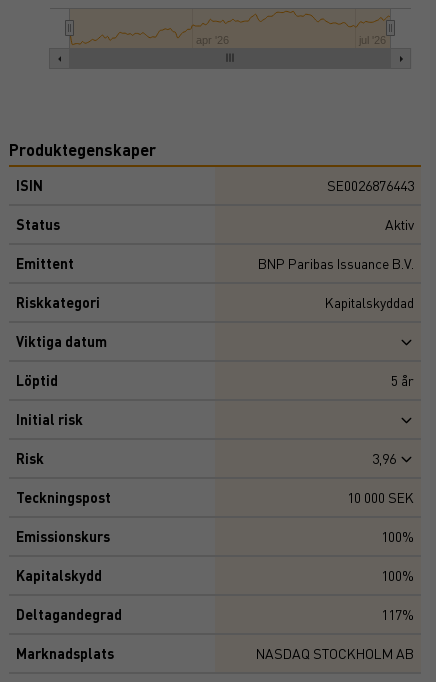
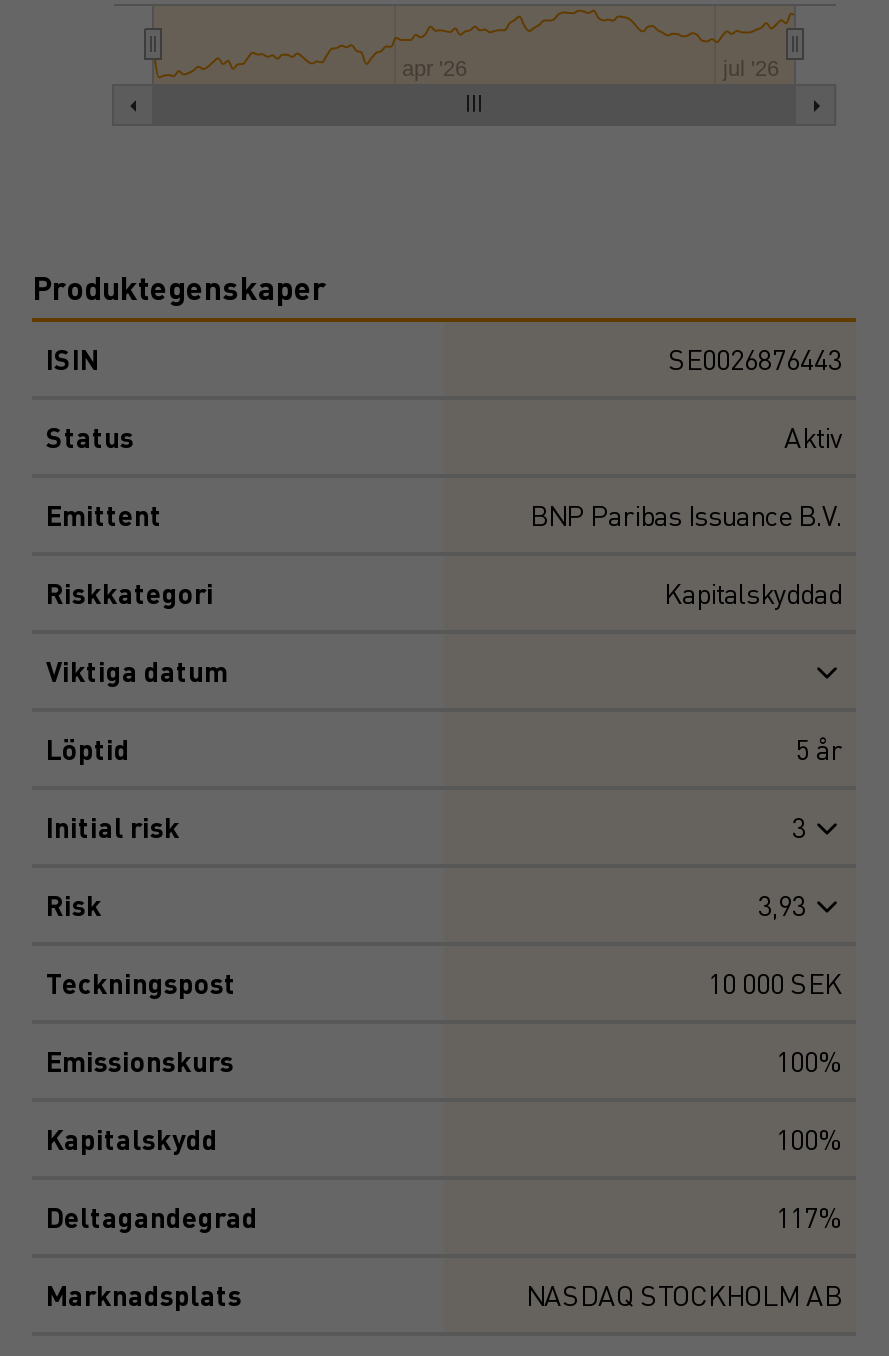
+ 3

- 3,96
+ 3,93
